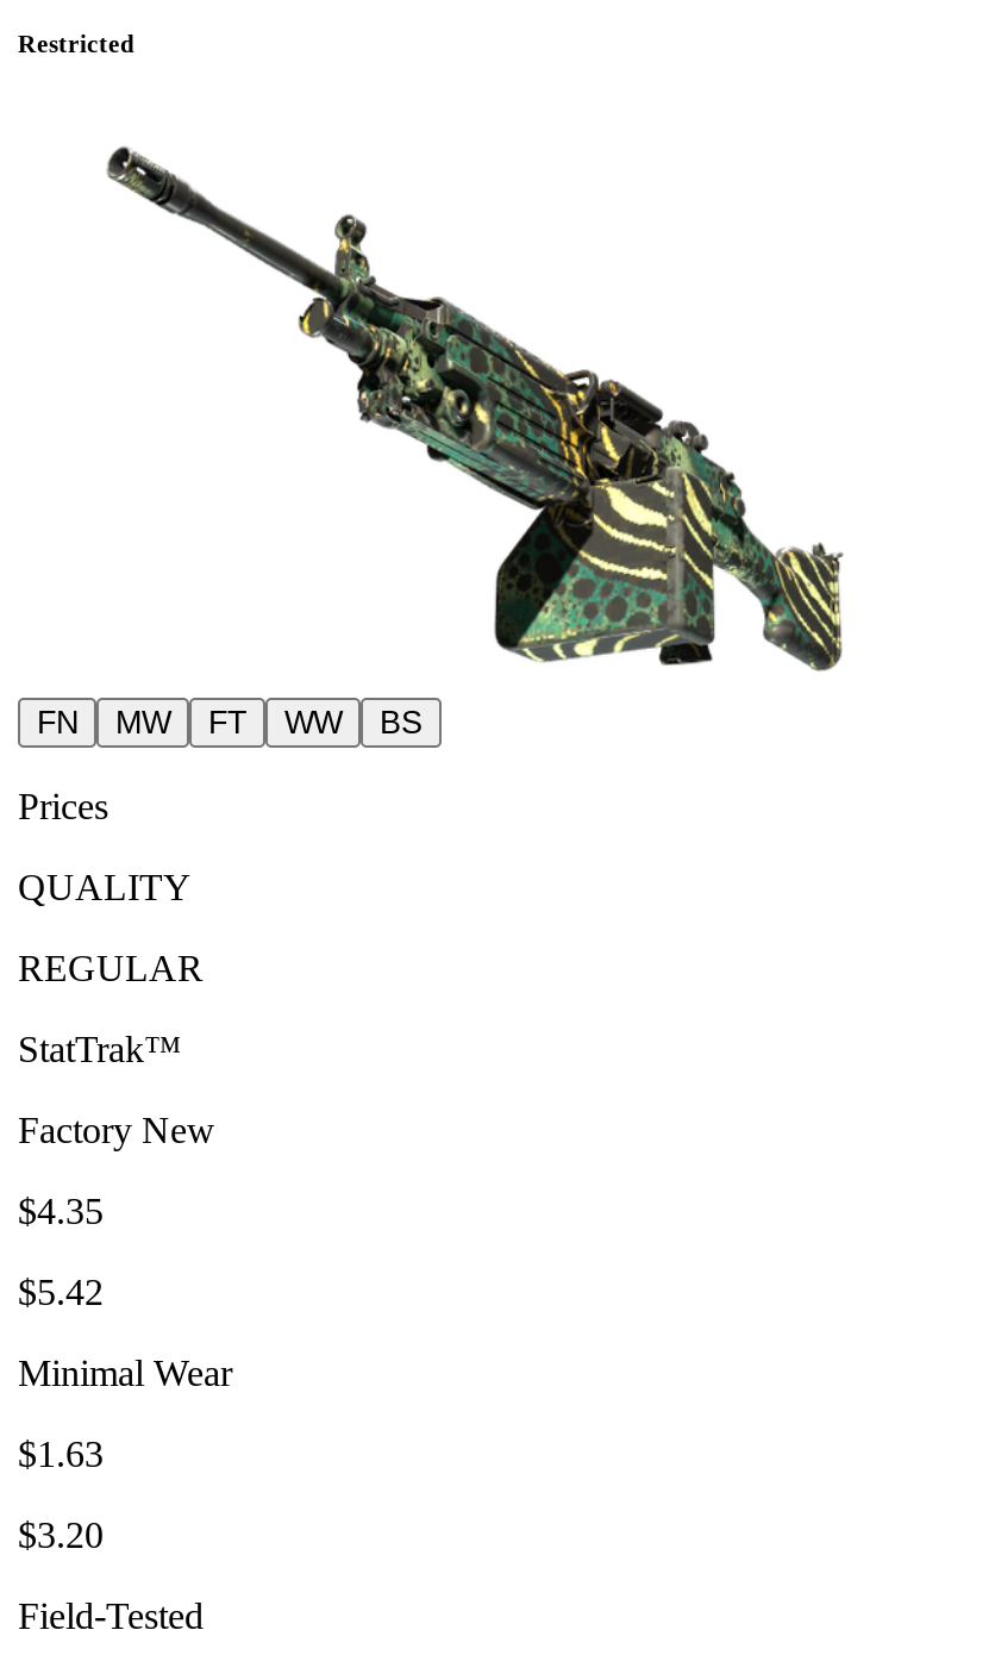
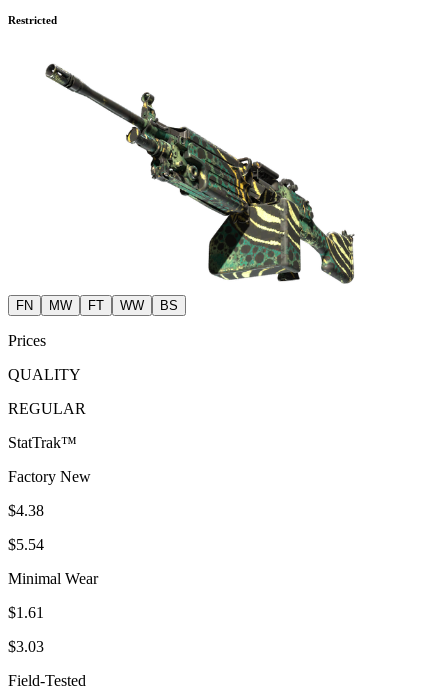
- $4.35
+ $4.38

- $5.42
+ $5.54

- $1.63
+ $1.61

- $3.20
+ $3.03
